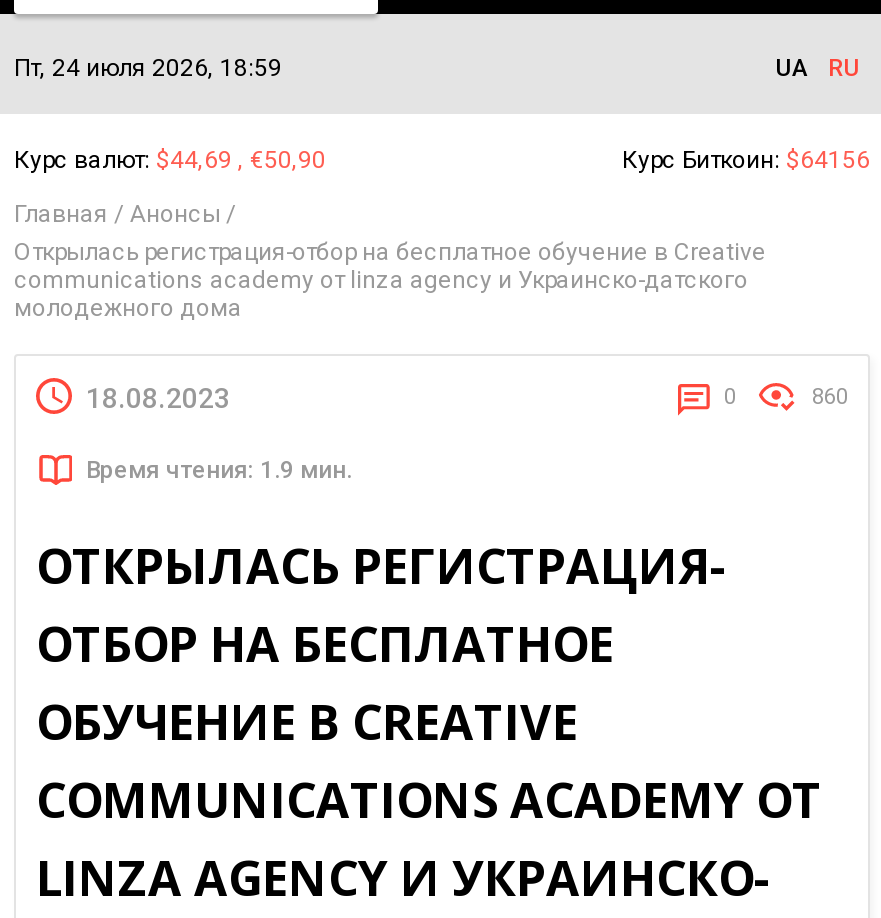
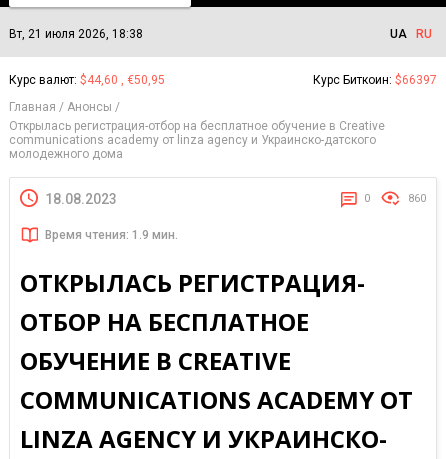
- Пт, 24 июля 2026, 18:59
+ Вт, 21 июля 2026, 18:38

- Курс валют: $44,69 , €50,90
+ Курс валют: $44,60 , €50,95

- Курс Биткоин: $64156
+ Курс Биткоин: $66397
